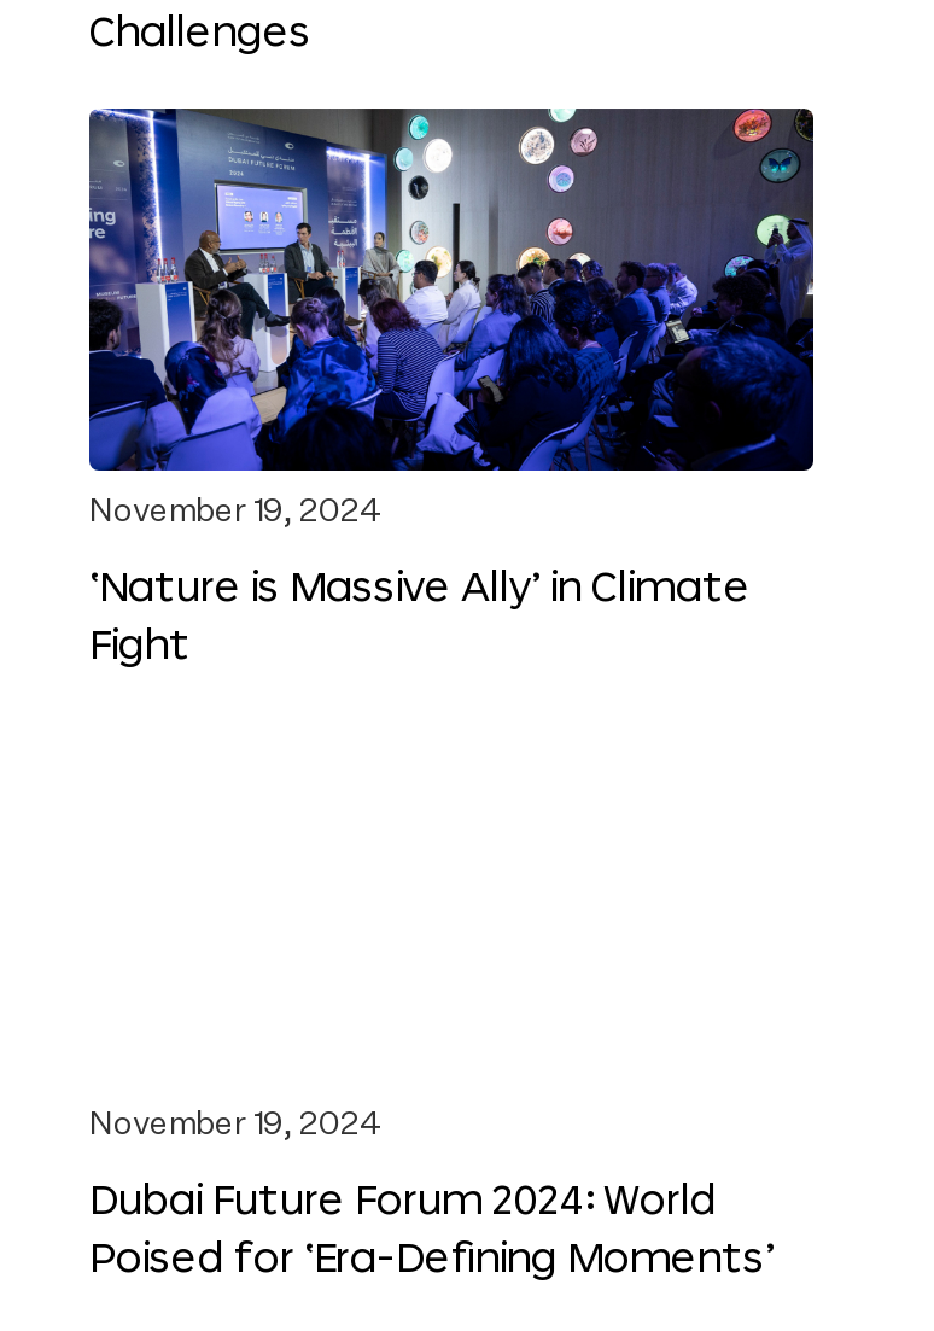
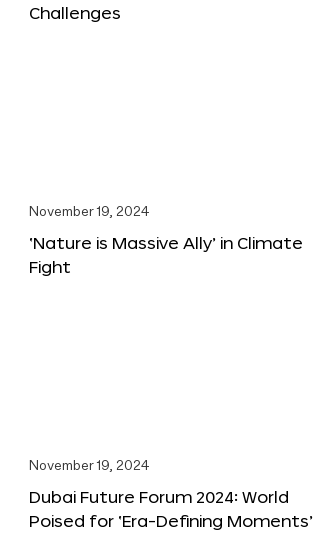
- [image]
